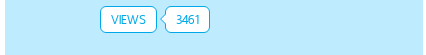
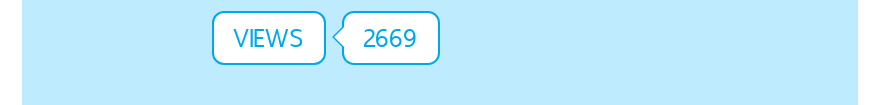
- VIEWS 3461
+ VIEWS 2669
